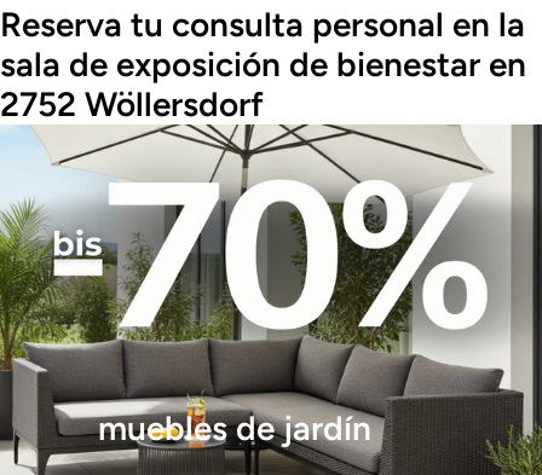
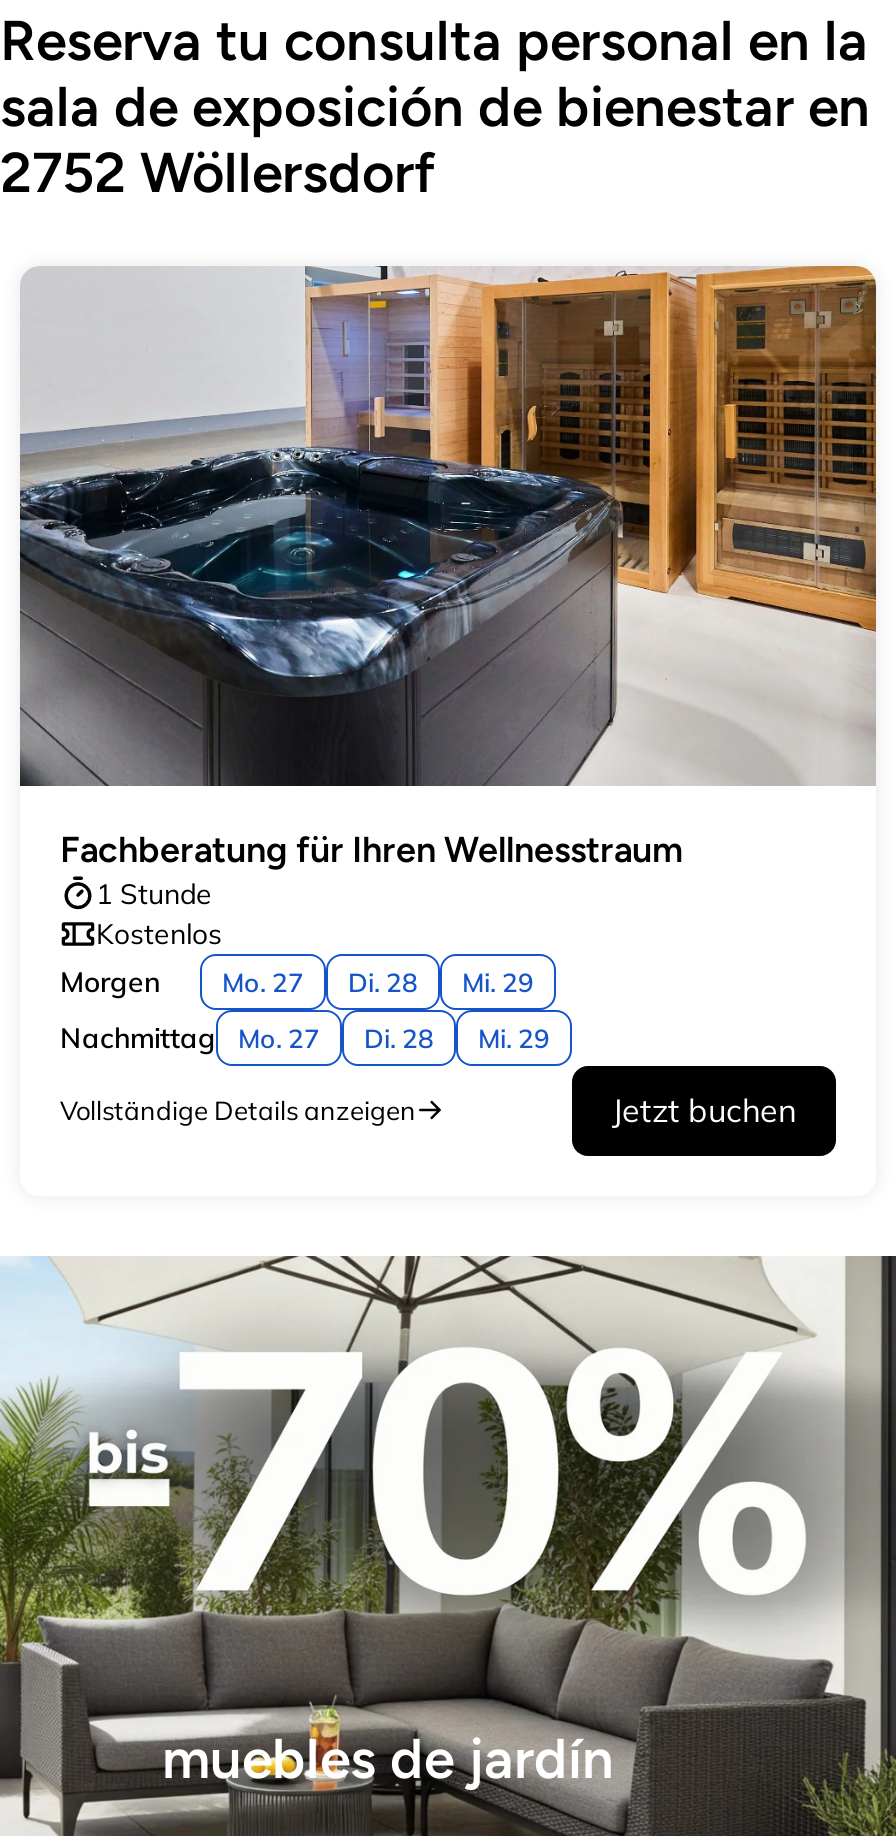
+ [image]
+ Fachberatung für Ihren Wellnesstraum
+ 1 Stunde
+ Kostenlos
+ Morgen
+ Mo. 27
+ Di. 28
+ Mi. 29
+ Nachmittag
+ Mo. 27
+ Di. 28
+ Mi. 29
+ Vollständige Details anzeigen
+ Jetzt buchen
